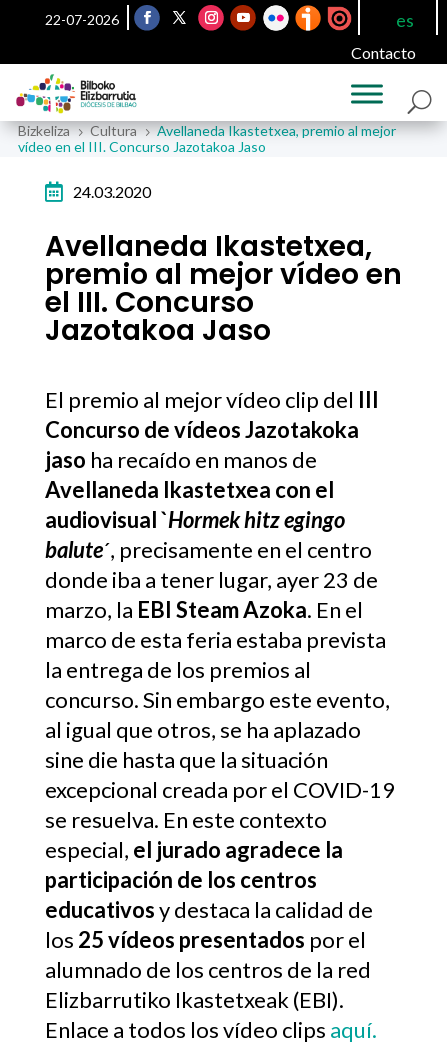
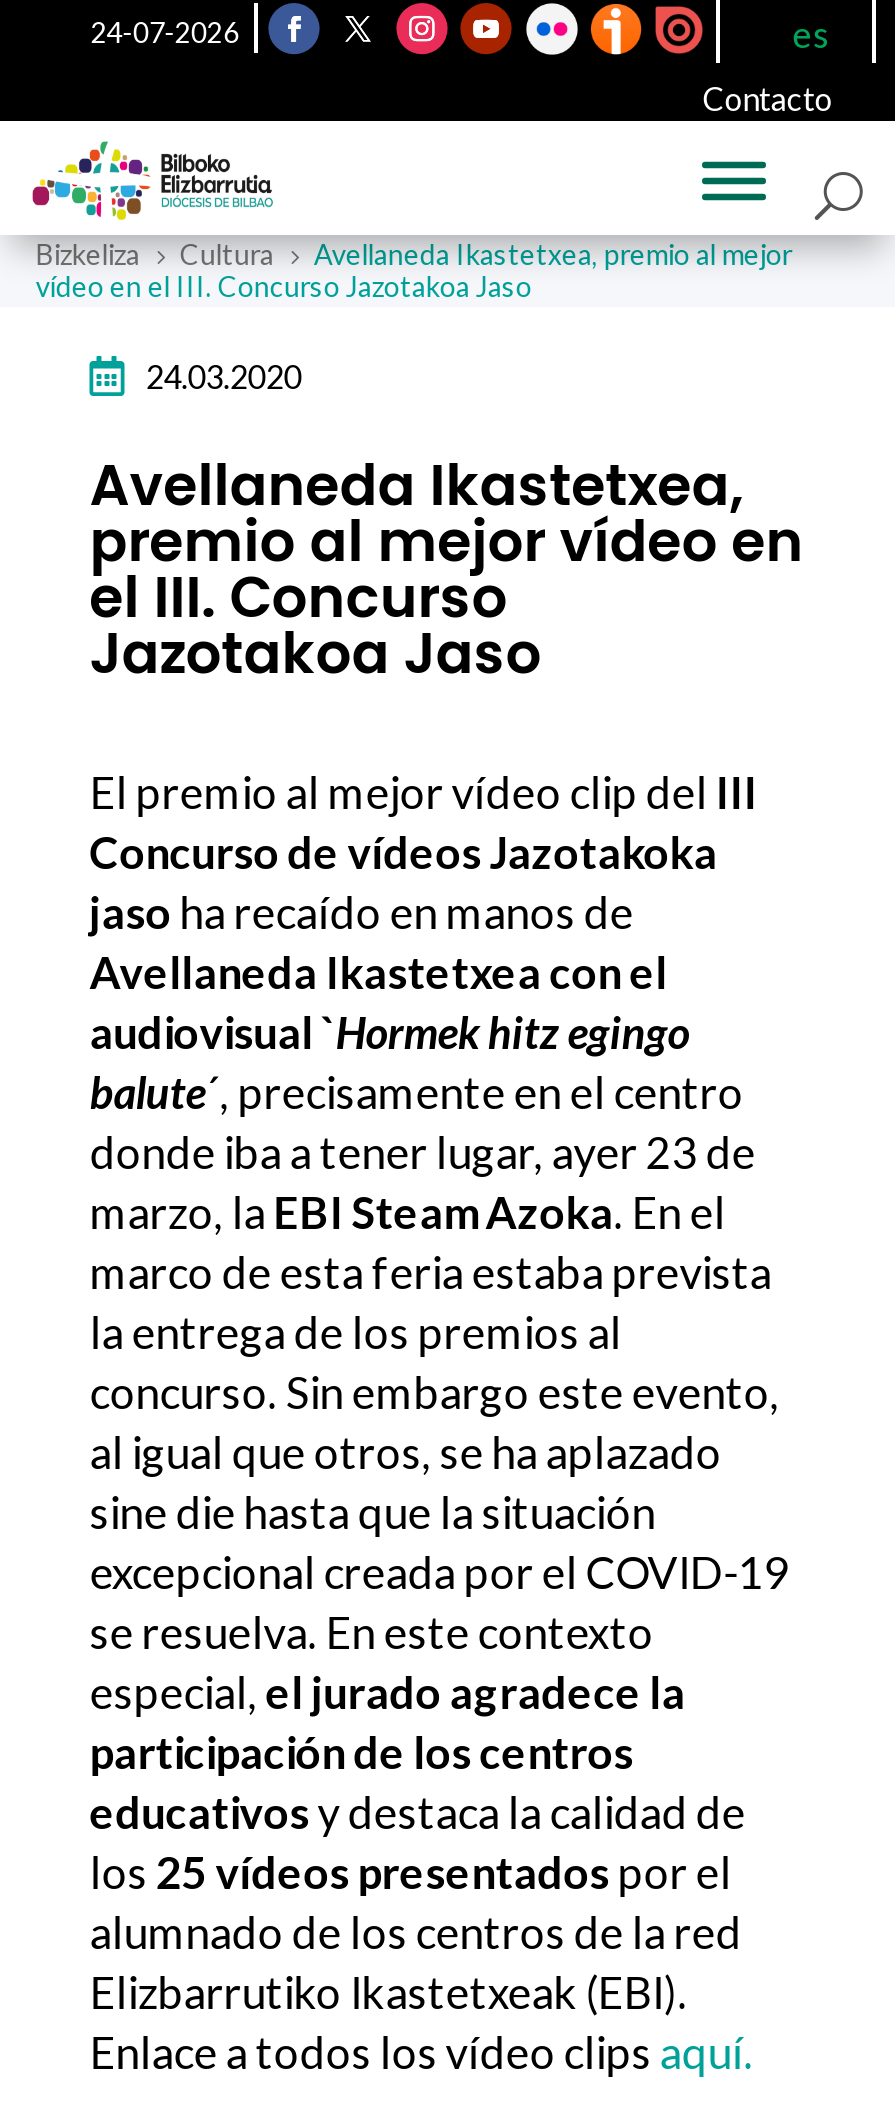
- 22-07-2026
+ 24-07-2026
